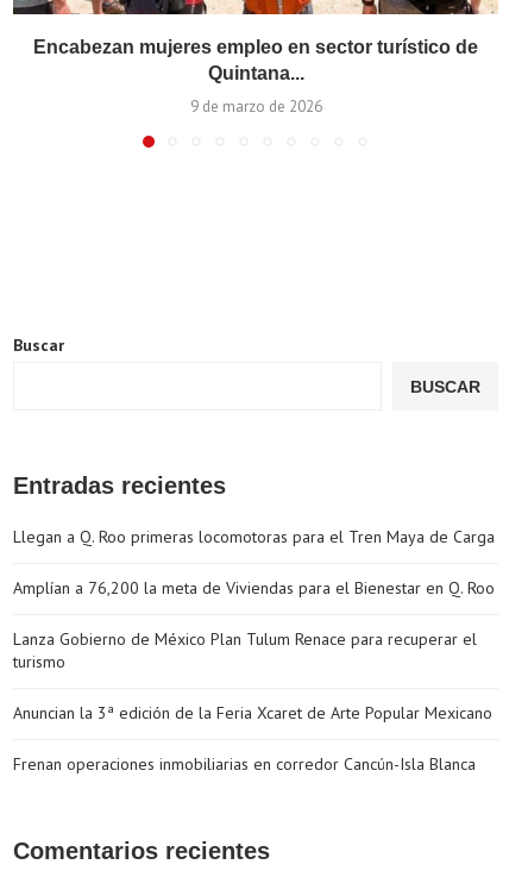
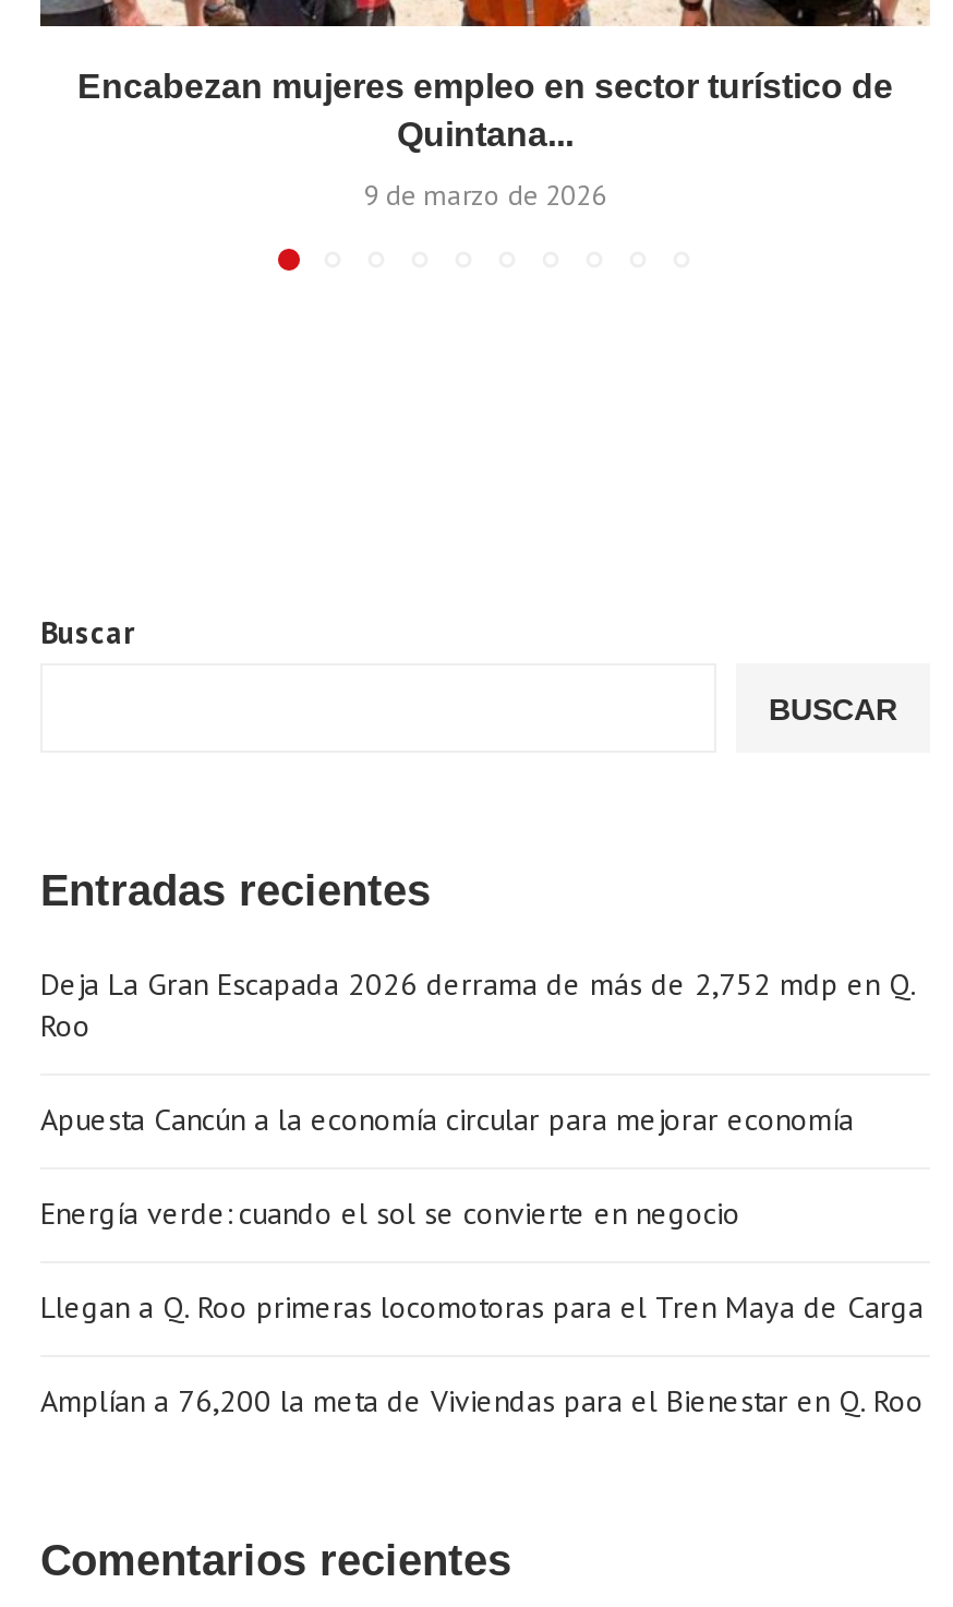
+ Deja La Gran Escapada 2026 derrama de más de 2,752 mdp en Q.
+ Roo
+ Apuesta Cancún a la economía circular para mejorar economía
+ Energía verde: cuando el sol se convierte en negocio

moved down: Llegan a Q. Roo primeras locomotoras para el Tren Maya de Carga | Amplían a 76,200 la meta de Viviendas para el Bienestar en Q. Roo

- Lanza Gobierno de México Plan Tulum Renace para recuperar el
- turismo
- Anuncian la 3ª edición de la Feria Xcaret de Arte Popular Mexicano
- Frenan operaciones inmobiliarias en corredor Cancún-Isla Blanca
